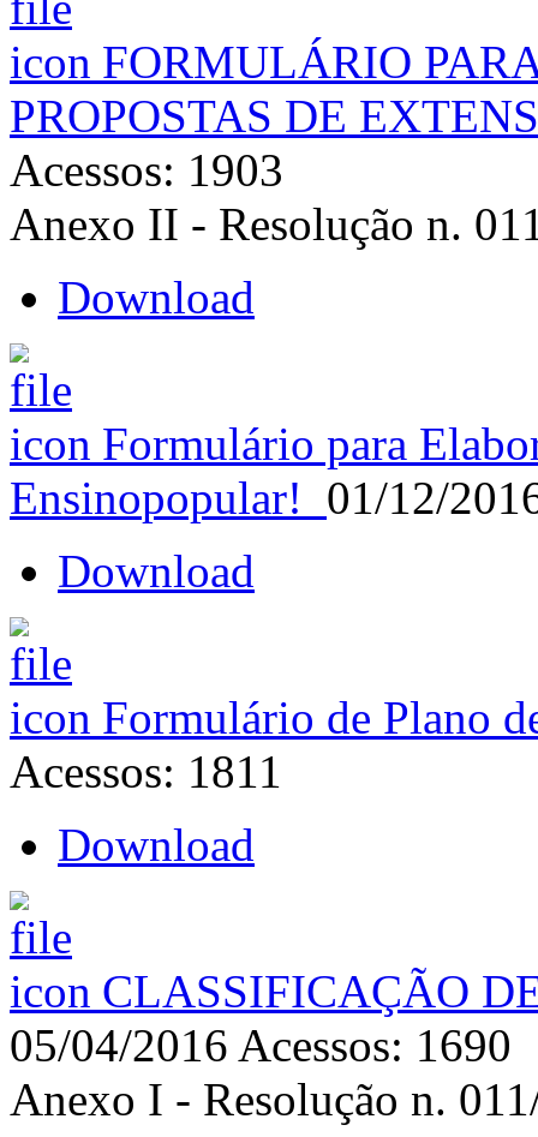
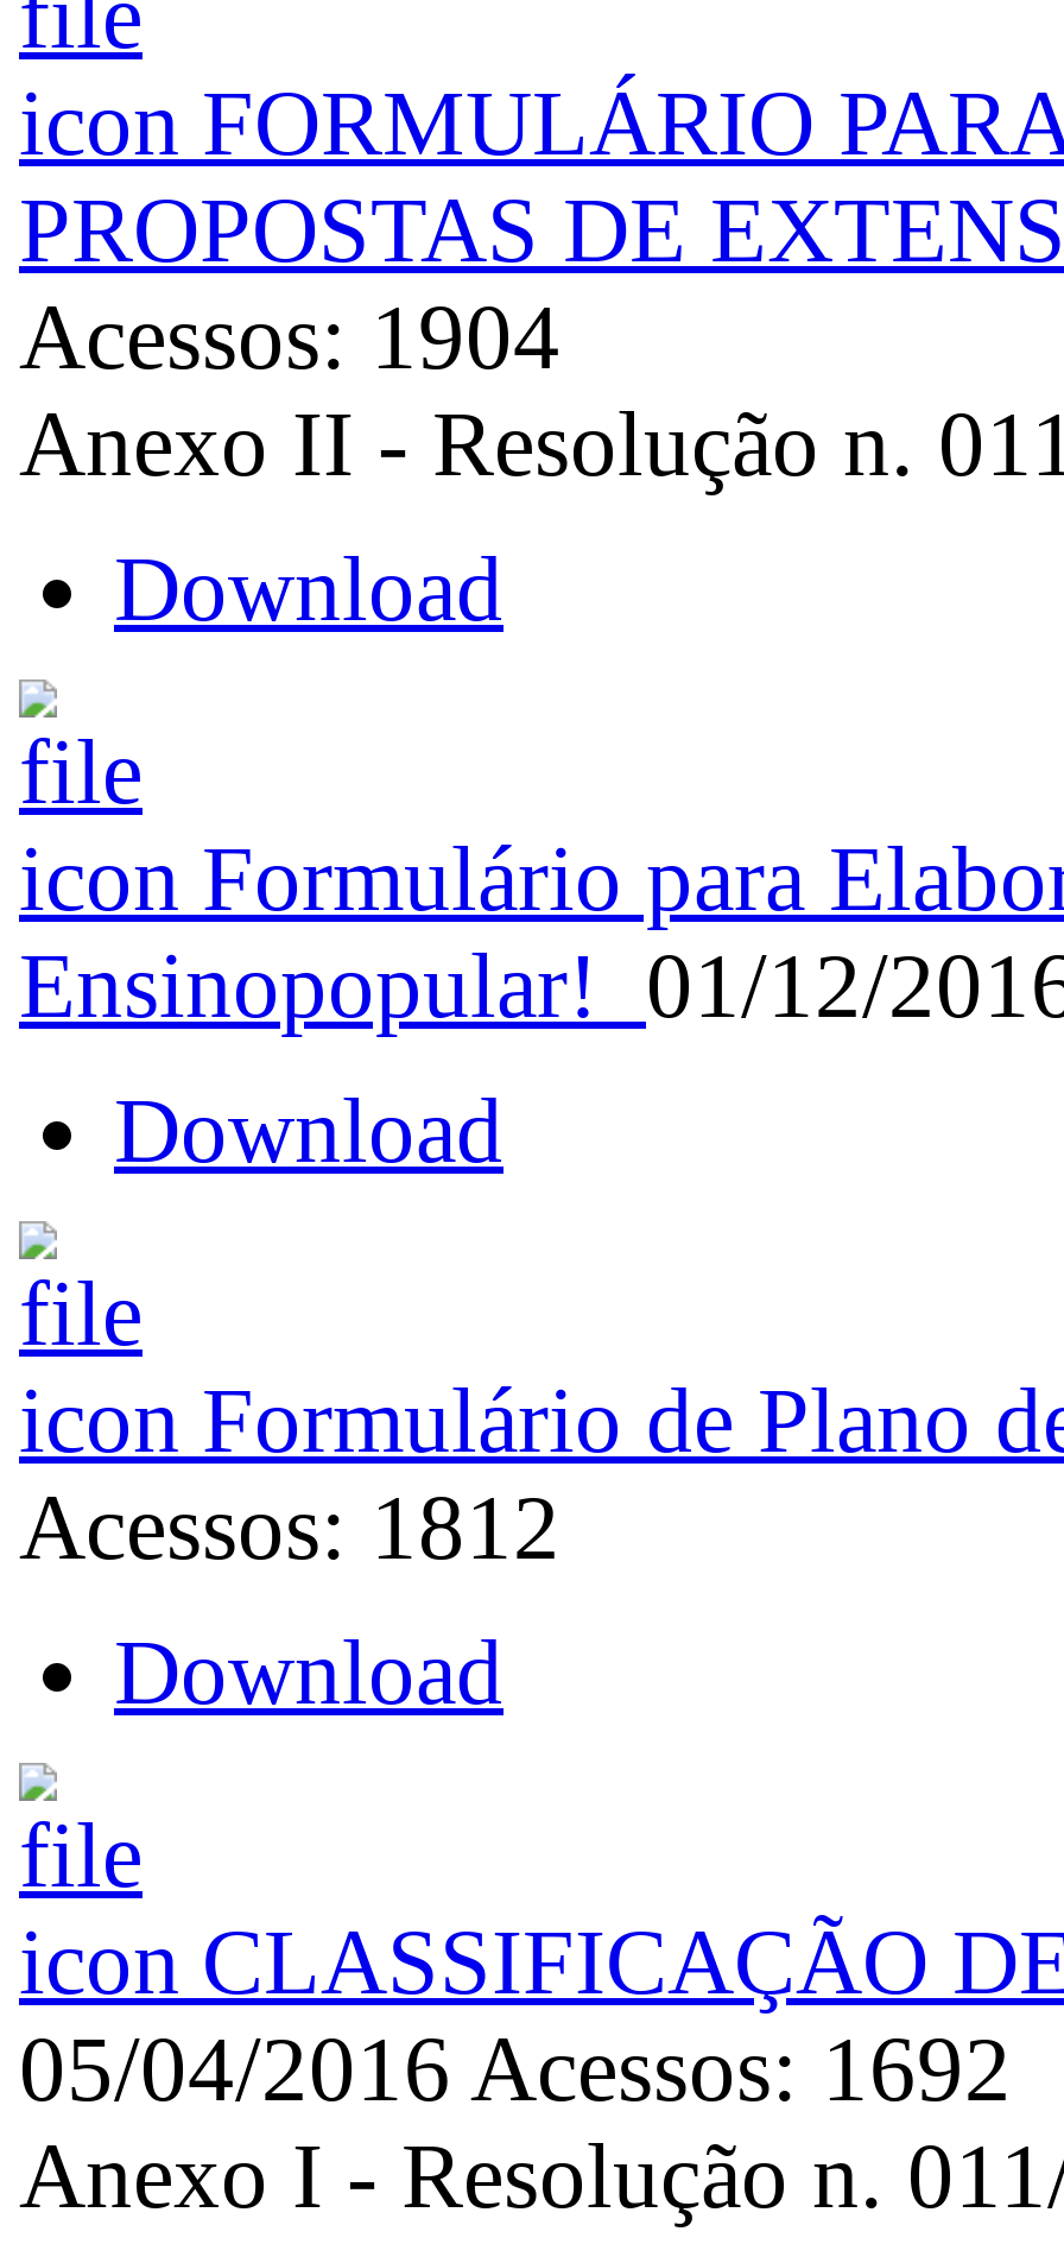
- Acessos: 1903
+ Acessos: 1904

- Acessos: 1811
+ Acessos: 1812

- 05/04/2016 Acessos: 1690
+ 05/04/2016 Acessos: 1692
